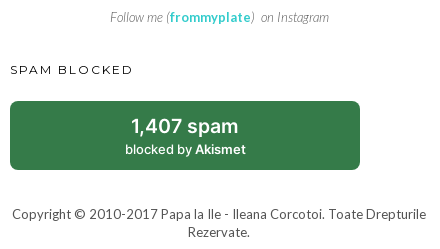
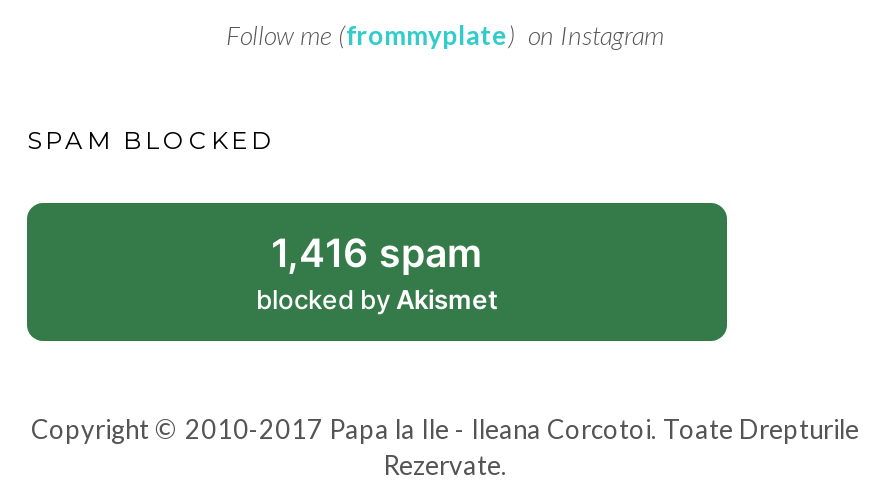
- 1,407 spam
+ 1,416 spam
